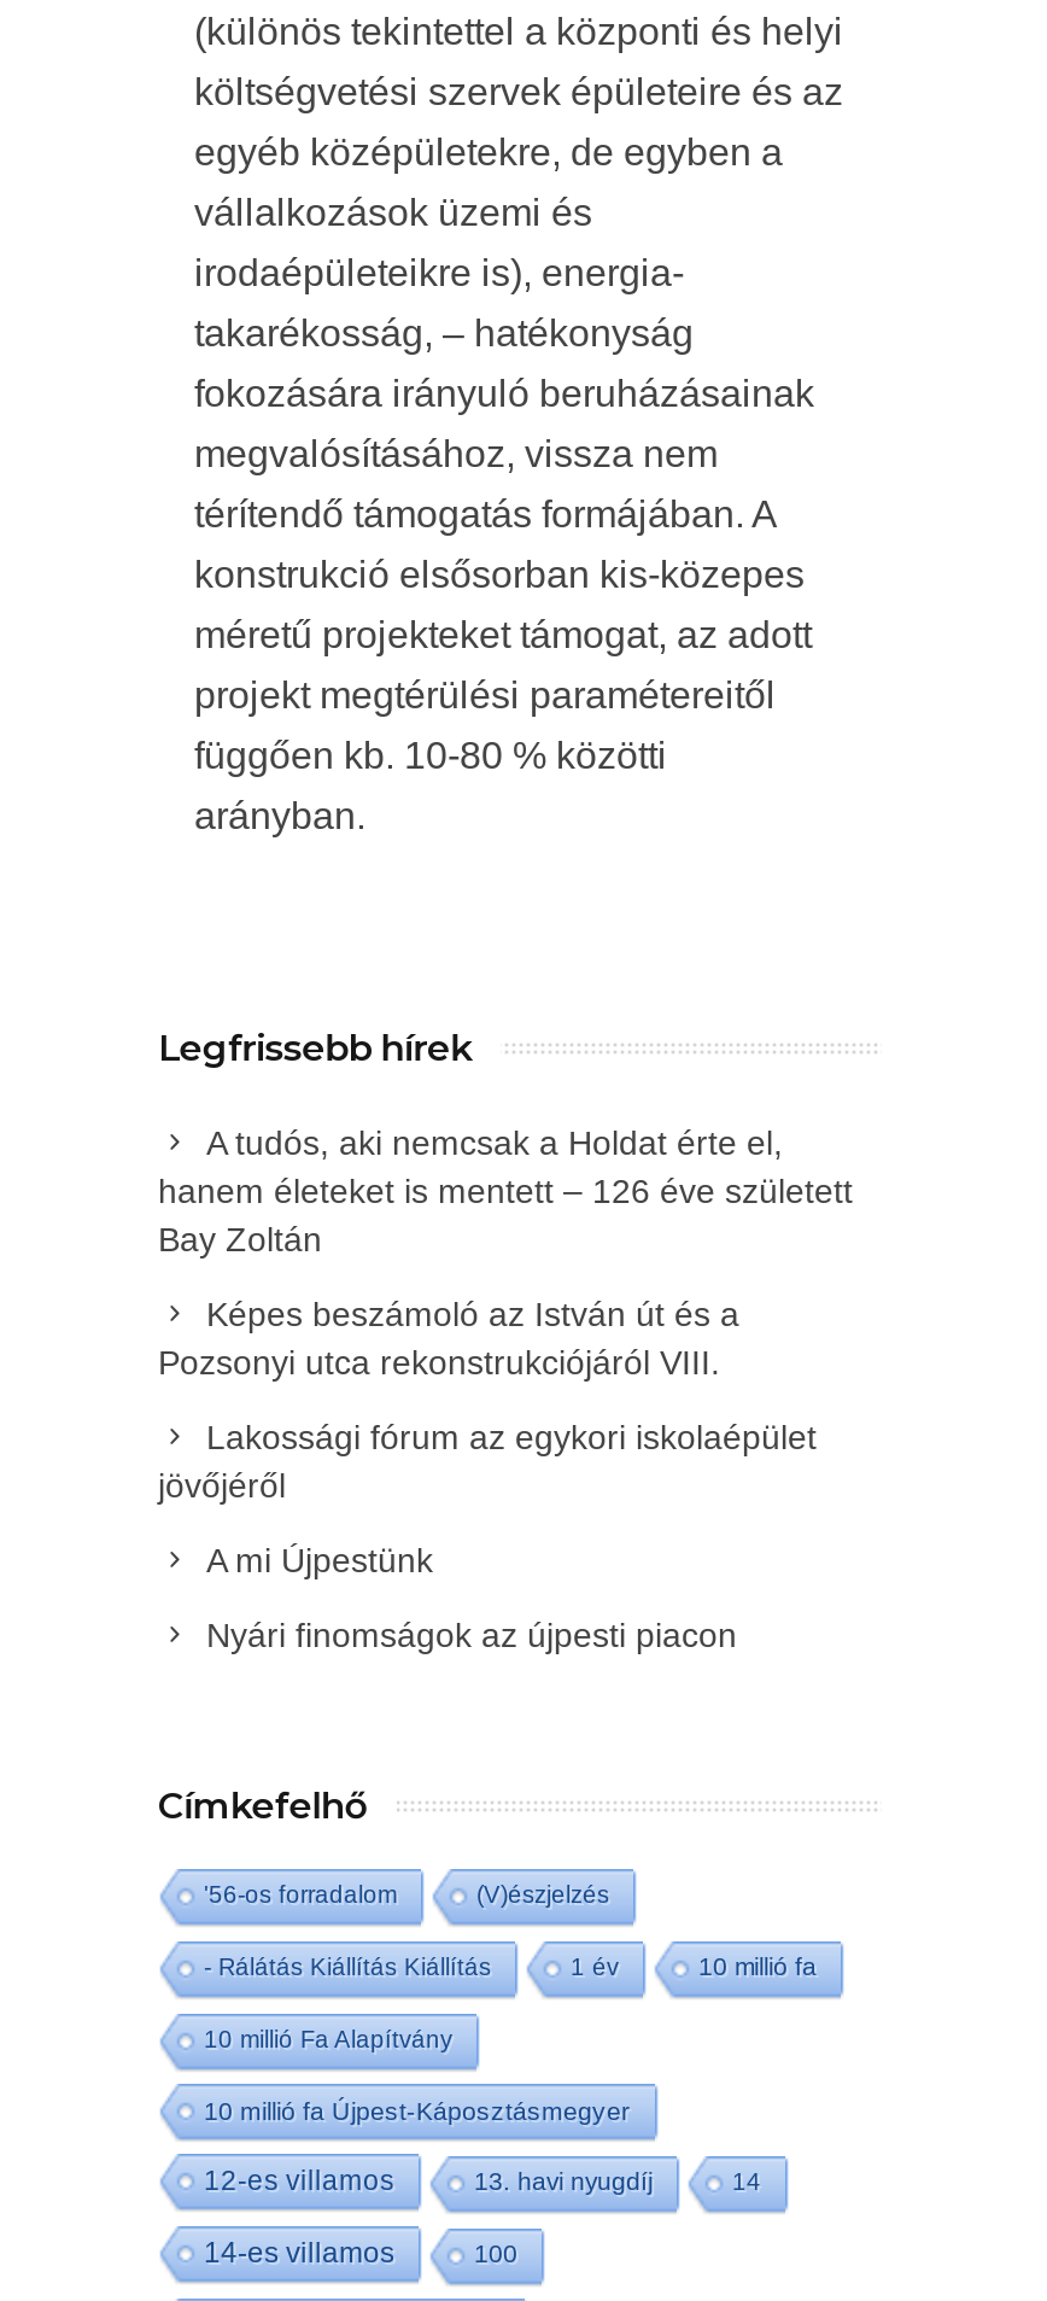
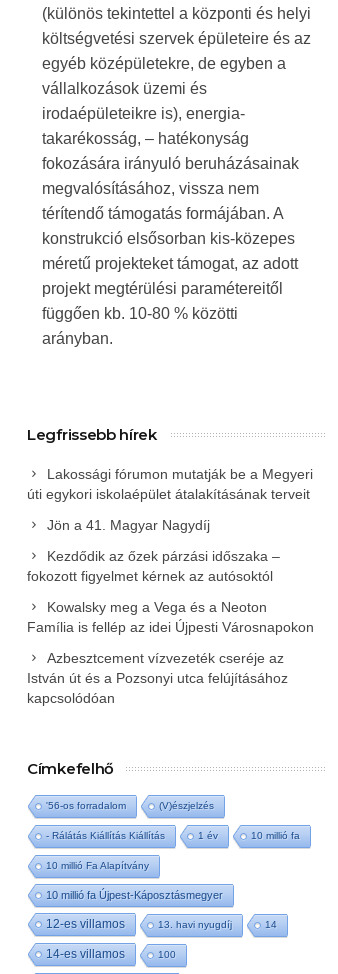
- A tudós, aki nemcsak a Holdat érte el,
- hanem életeket is mentett – 126 éve született
- Bay Zoltán
+ Lakossági fórumon mutatják be a Megyeri
+ úti egykori iskolaépület átalakításának terveit

- Képes beszámoló az István út és a
- Pozsonyi utca rekonstrukciójáról VIII.
+ Jön a 41. Magyar Nagydíj

- Lakossági fórum az egykori iskolaépület
- jövőjéről
+ Kezdődik az őzek párzási időszaka –
+ fokozott figyelmet kérnek az autósoktól

- A mi Újpestünk
+ Kowalsky meg a Vega és a Neoton
+ Família is fellép az idei Újpesti Városnapokon

- Nyári finomságok az újpesti piacon
+ Azbesztcement vízvezeték cseréje az
+ István út és a Pozsonyi utca felújításához
+ kapcsolódóan
